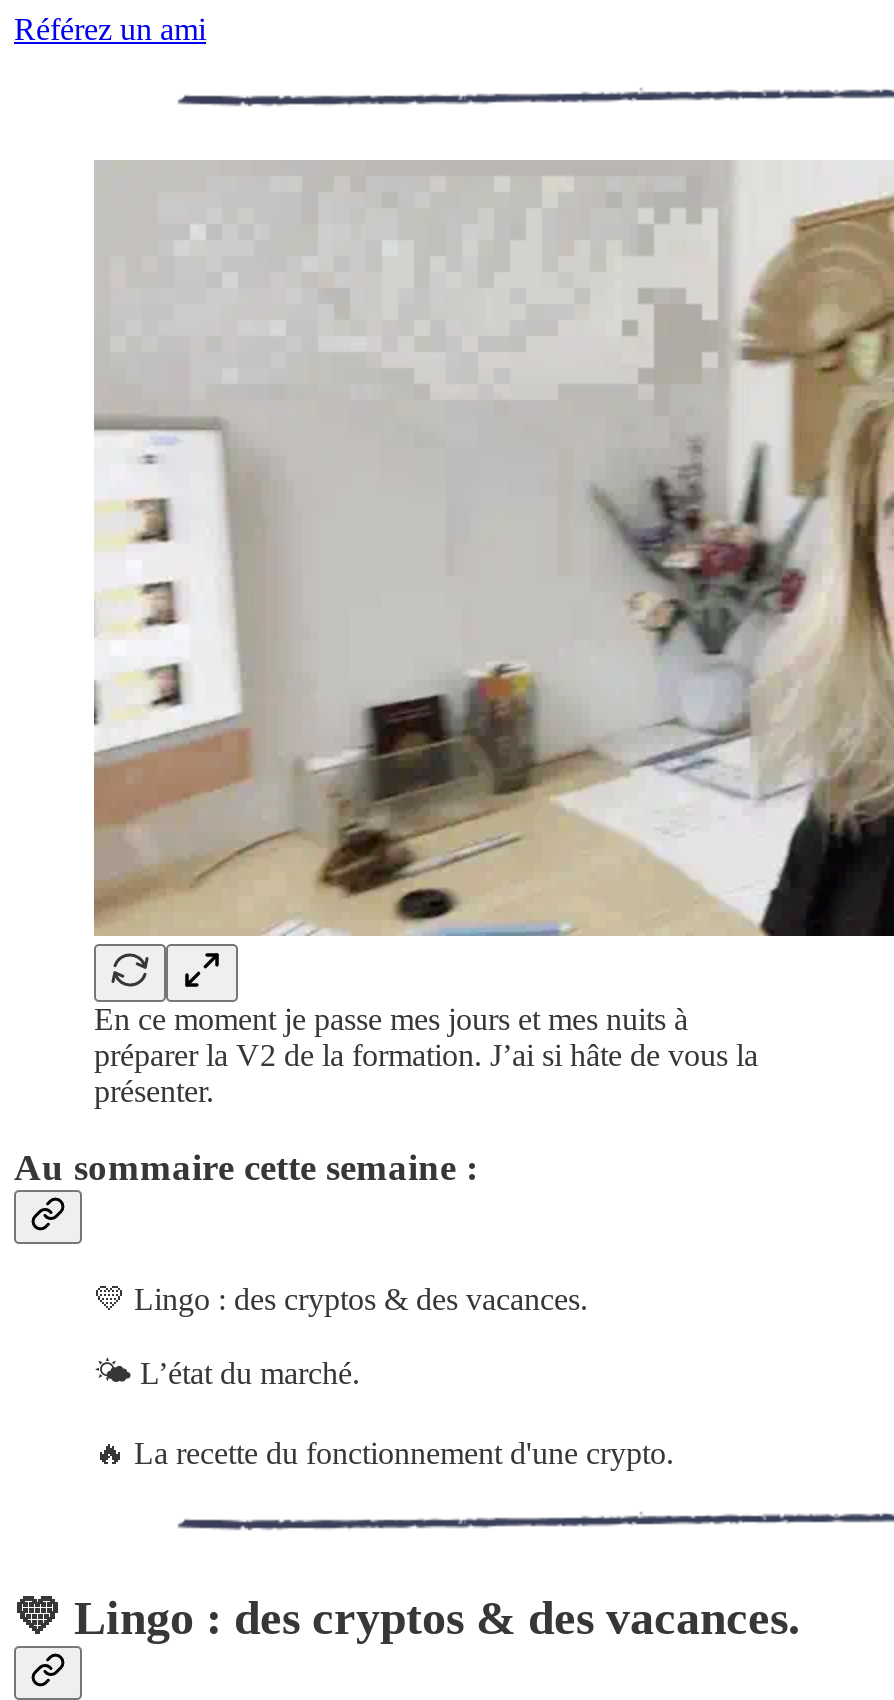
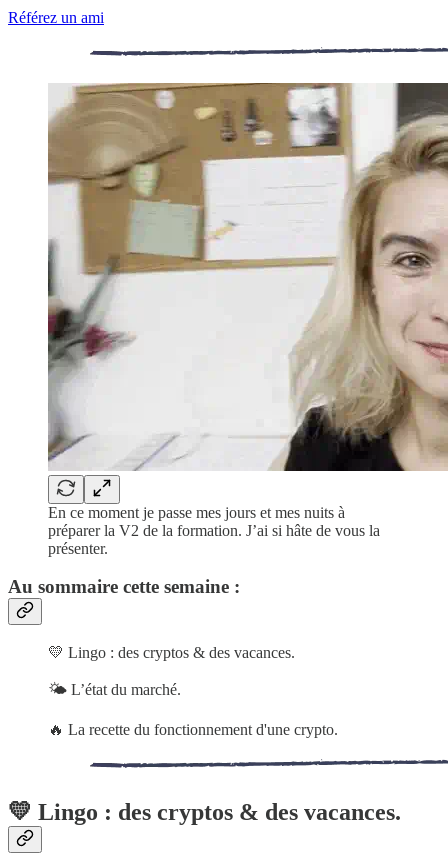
- [image]
+ [image]
